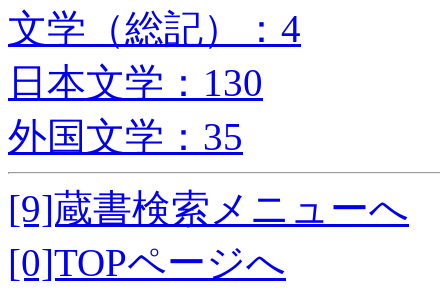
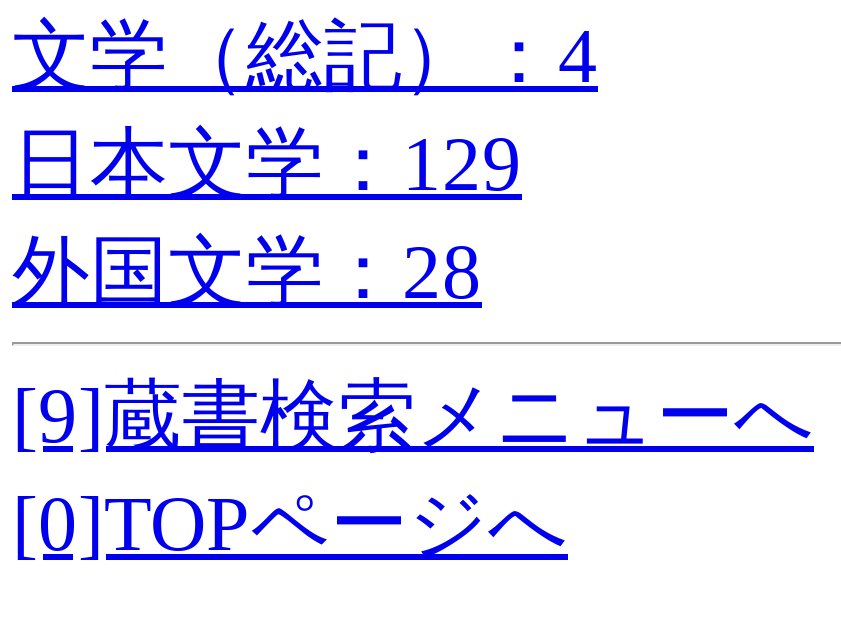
- 日本文学：130
+ 日本文学：129

- 外国文学：35
+ 外国文学：28
